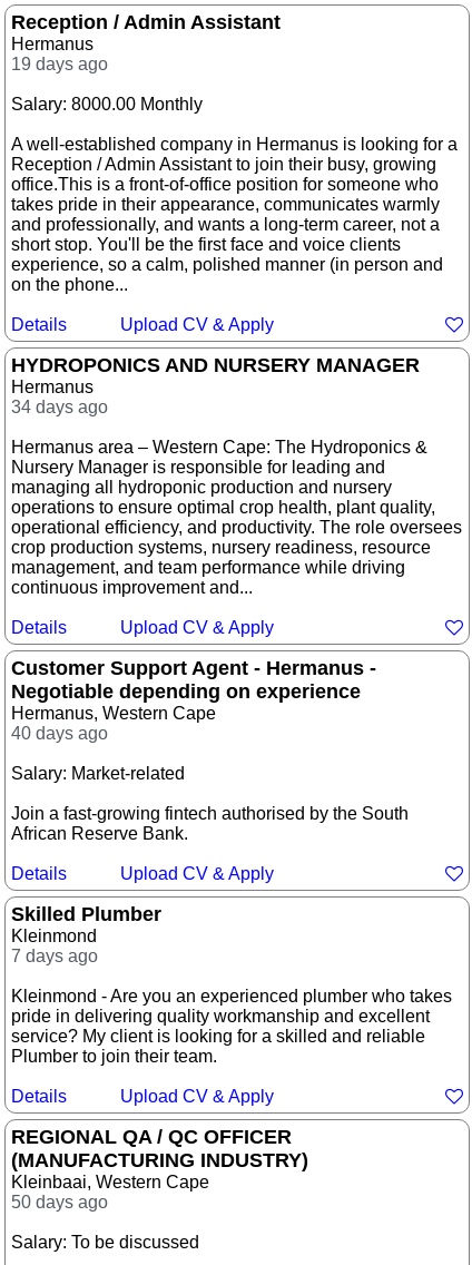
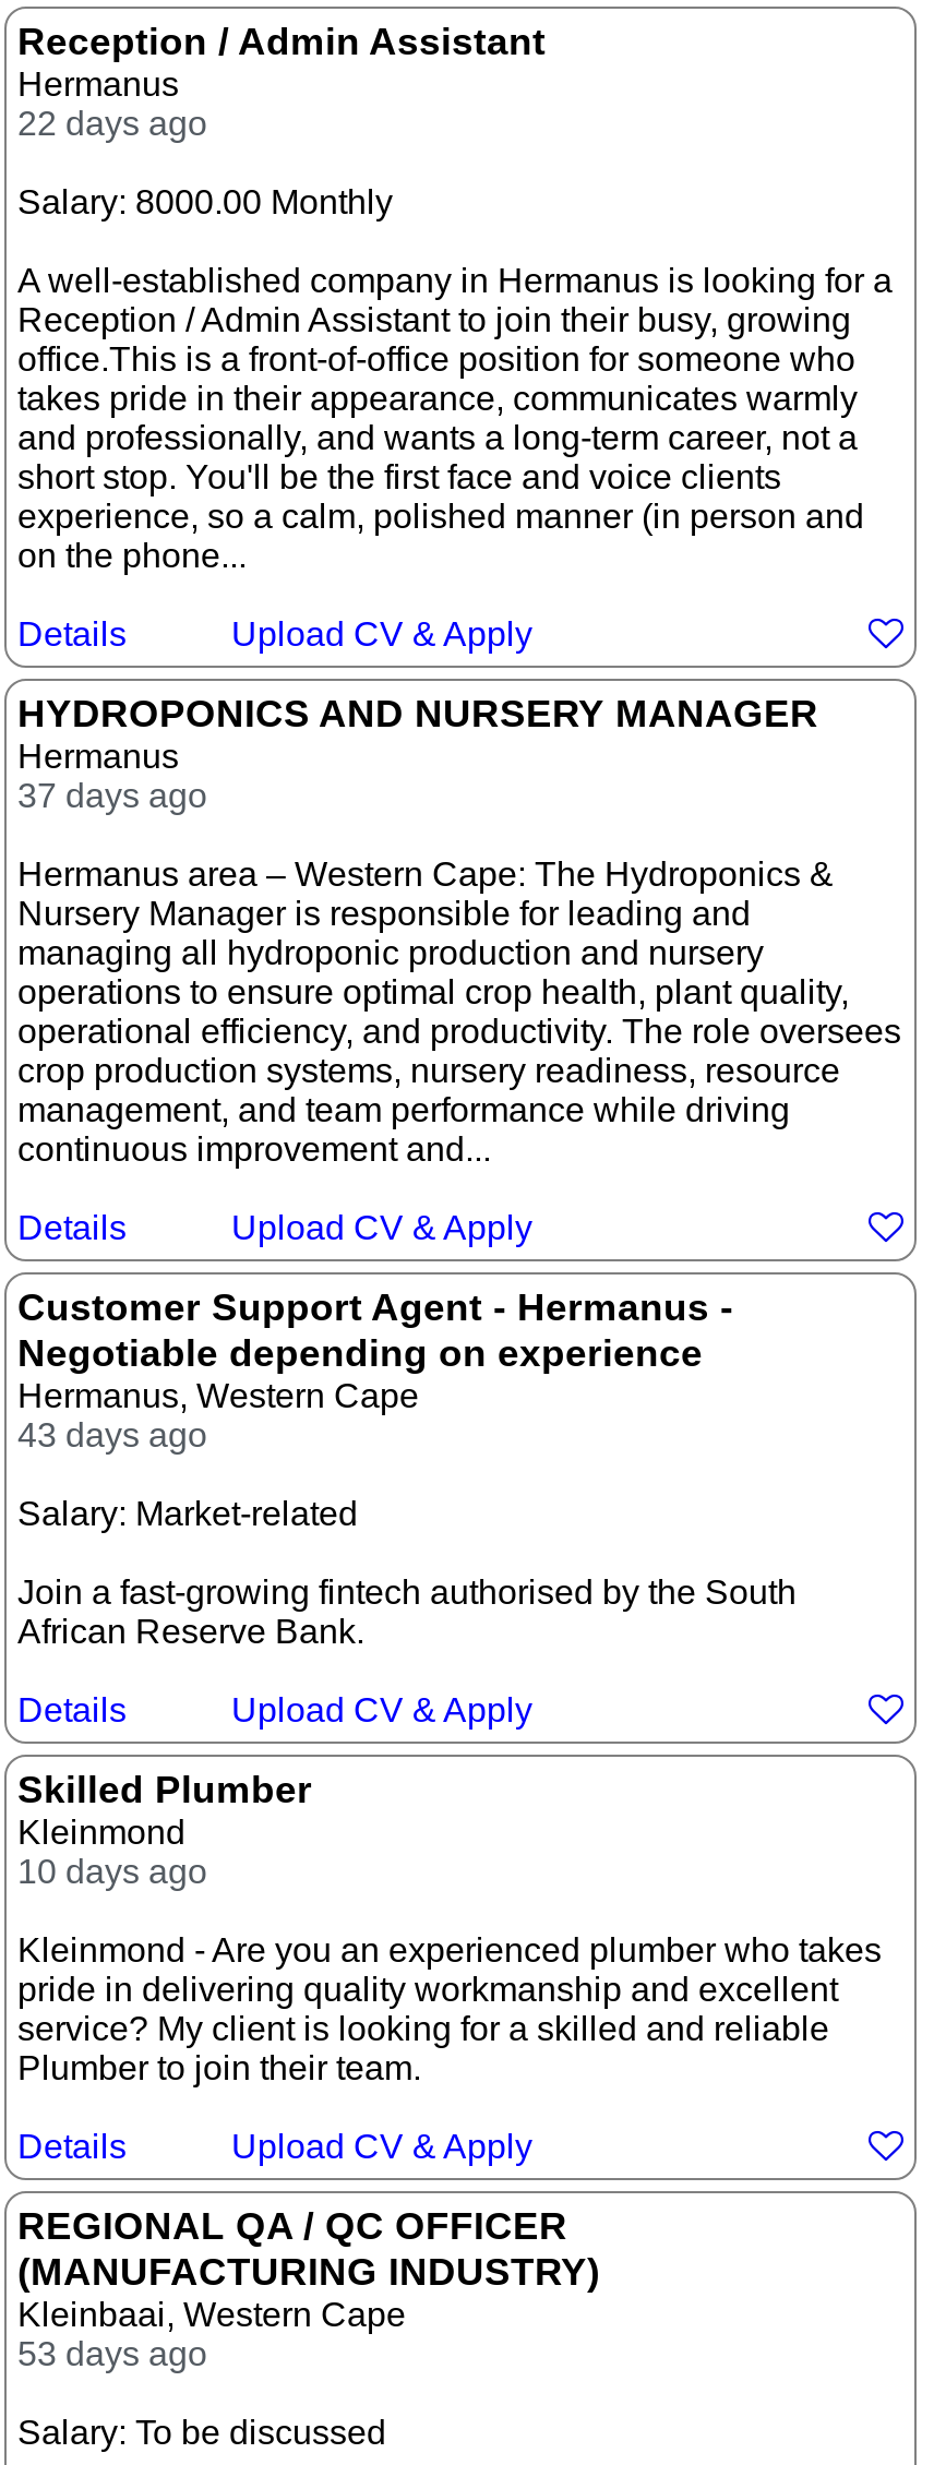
- 19 days ago
+ 22 days ago

- 34 days ago
+ 37 days ago

- 40 days ago
+ 43 days ago

- 7 days ago
+ 10 days ago

- 50 days ago
+ 53 days ago
